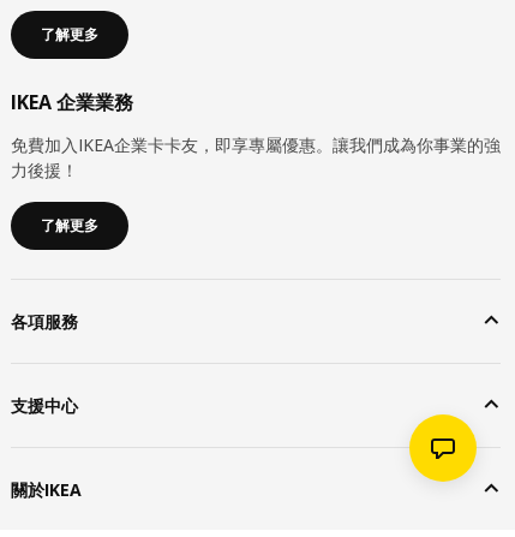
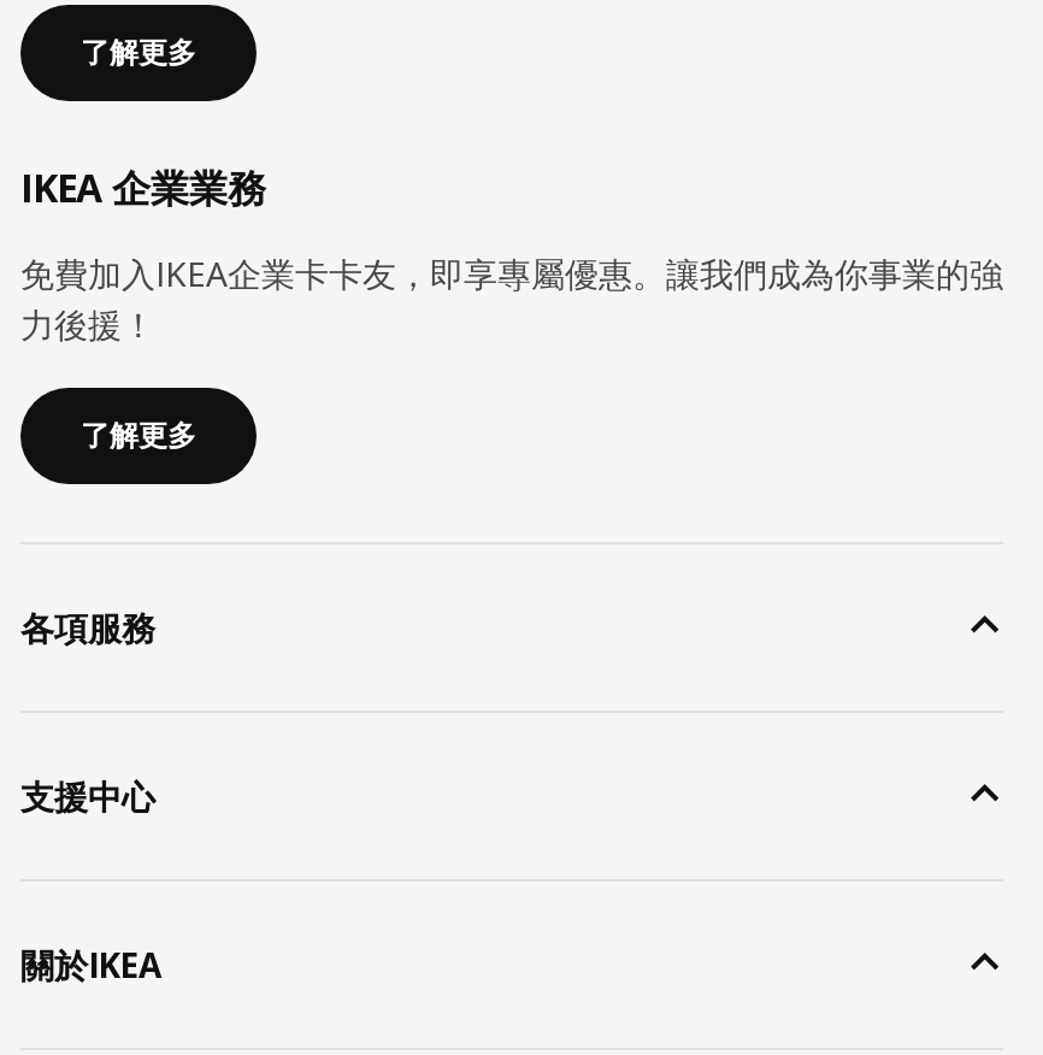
- [image]
